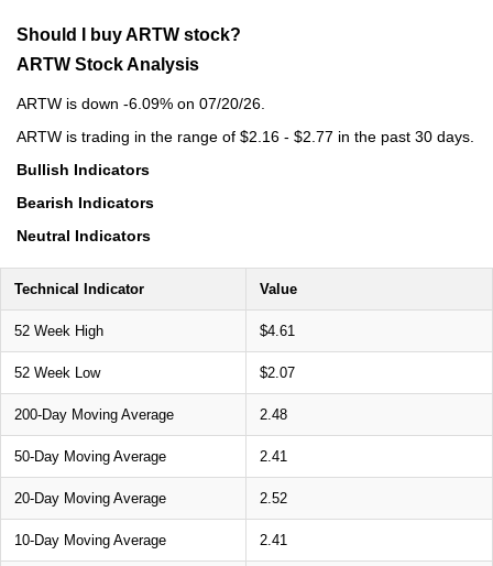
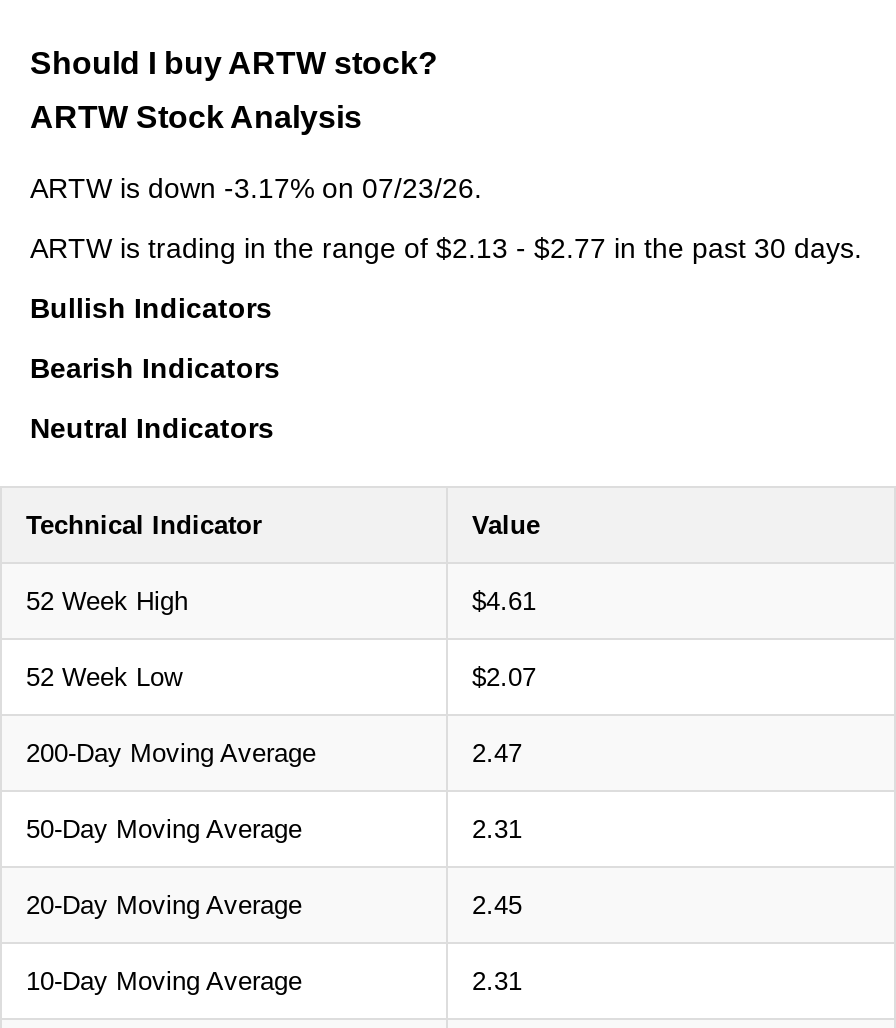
- ARTW is down -6.09% on 07/20/26.
+ ARTW is down -3.17% on 07/23/26.

- ARTW is trading in the range of $2.16 - $2.77 in the past 30 days.
+ ARTW is trading in the range of $2.13 - $2.77 in the past 30 days.

- 2.48
+ 2.47

- 2.41
+ 2.31

- 2.52
+ 2.45

- 2.41
+ 2.31
